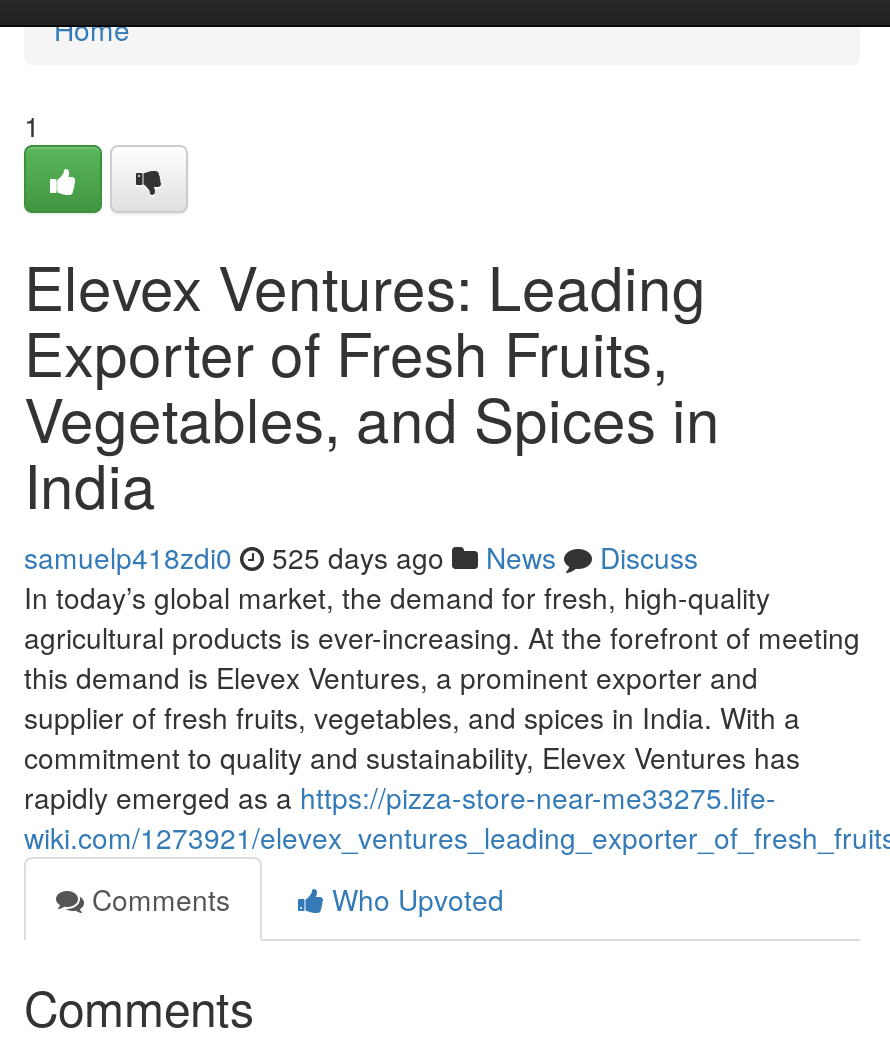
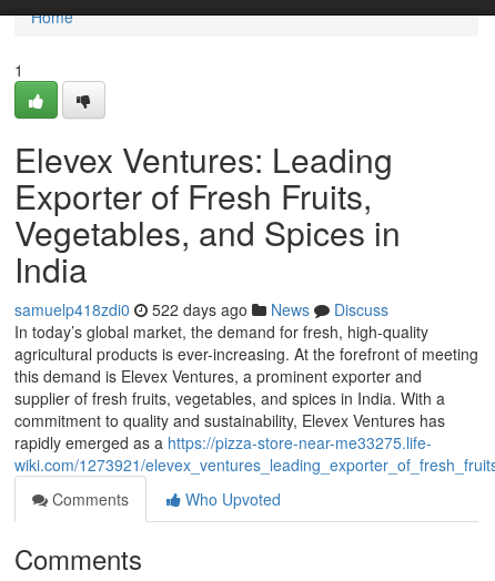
- samuelp418zdi0 525 days ago News Discuss
+ samuelp418zdi0 522 days ago News Discuss
